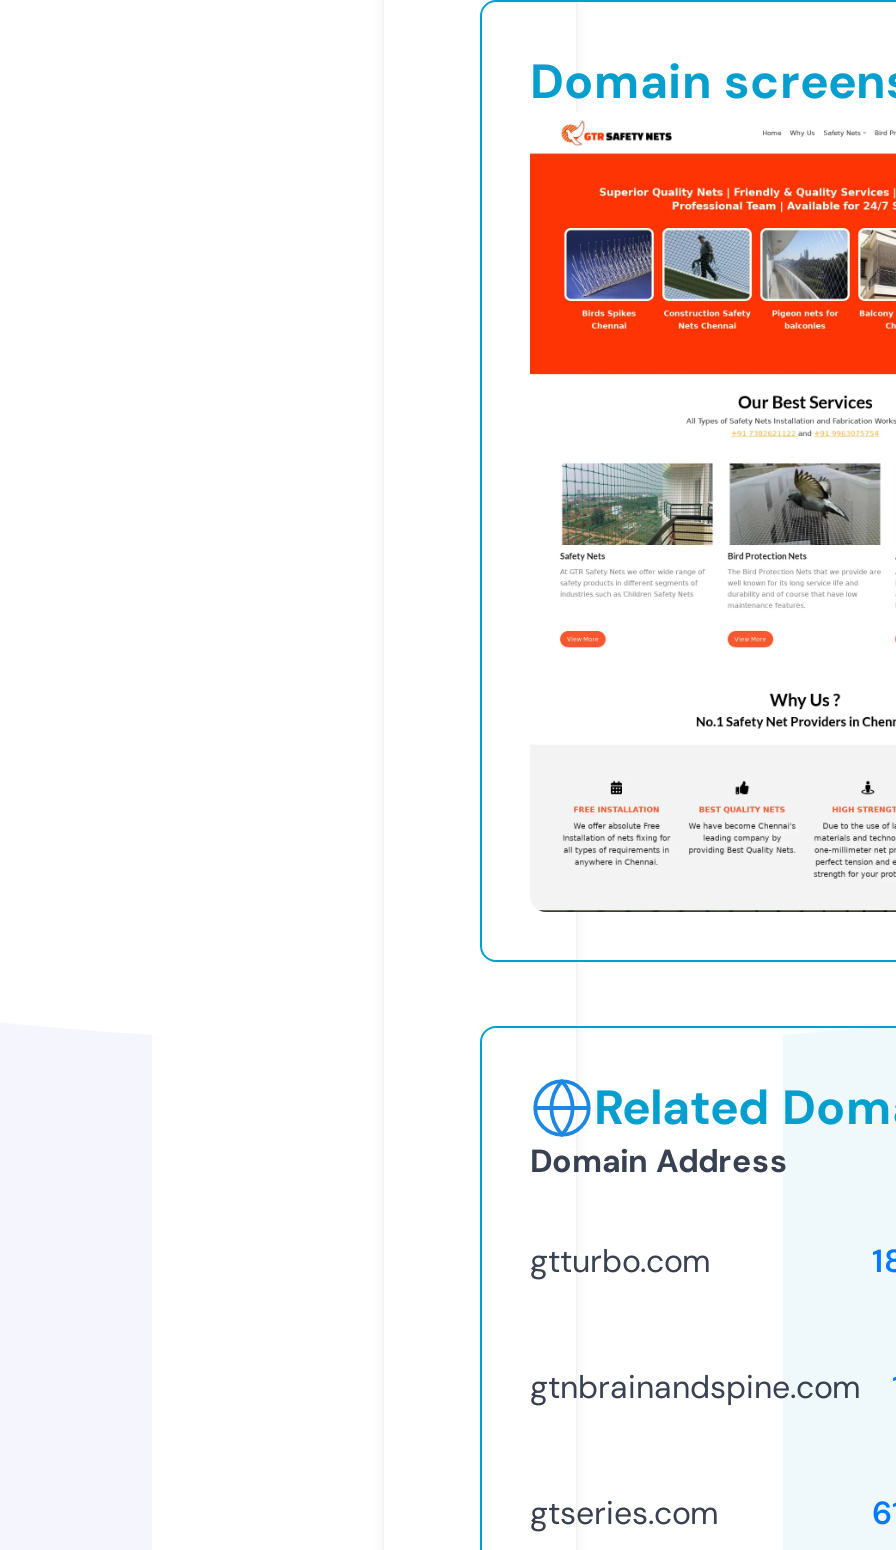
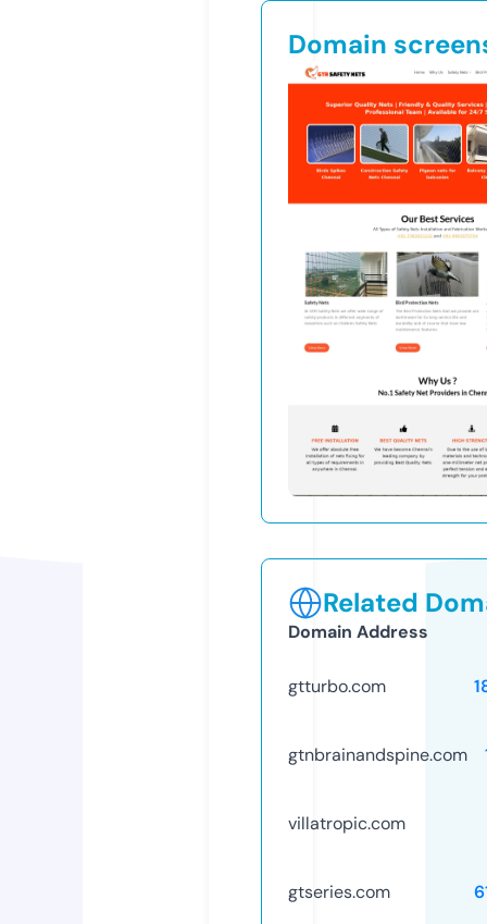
+ villatropic.com
